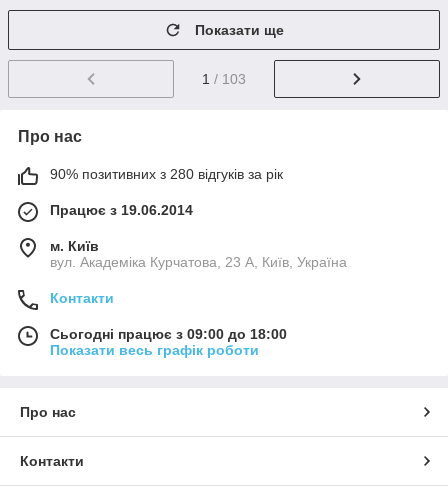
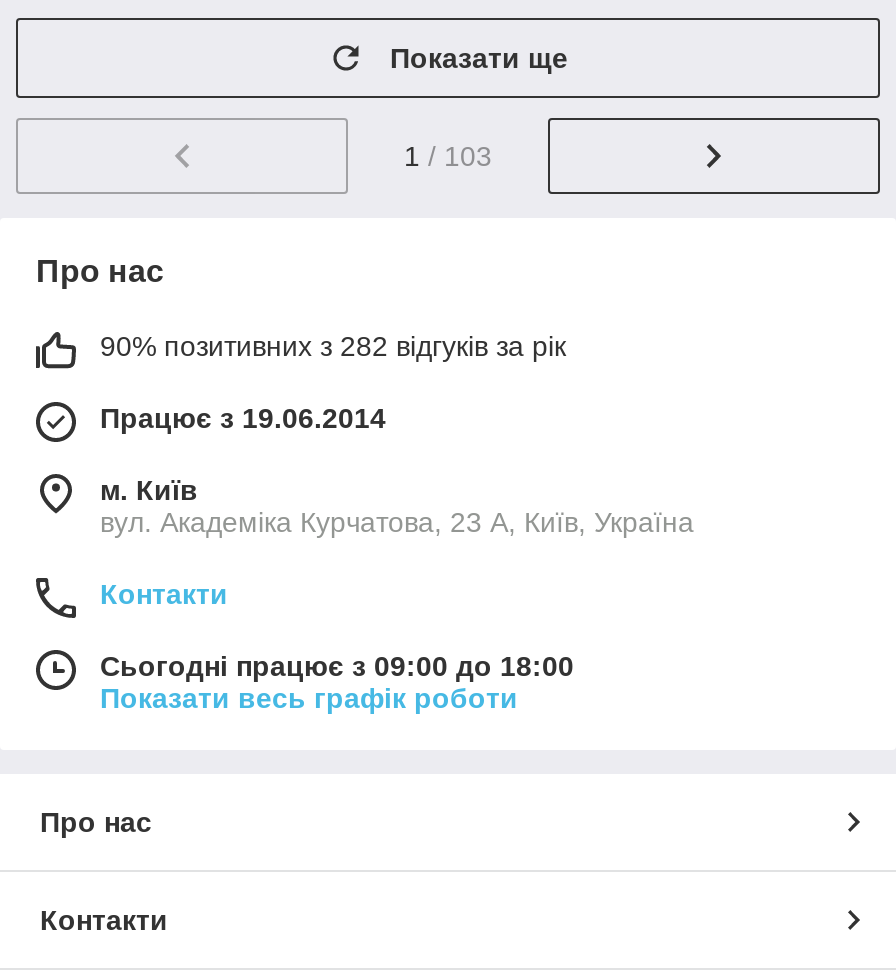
- 90% позитивних з 280 відгуків за рік
+ 90% позитивних з 282 відгуків за рік
